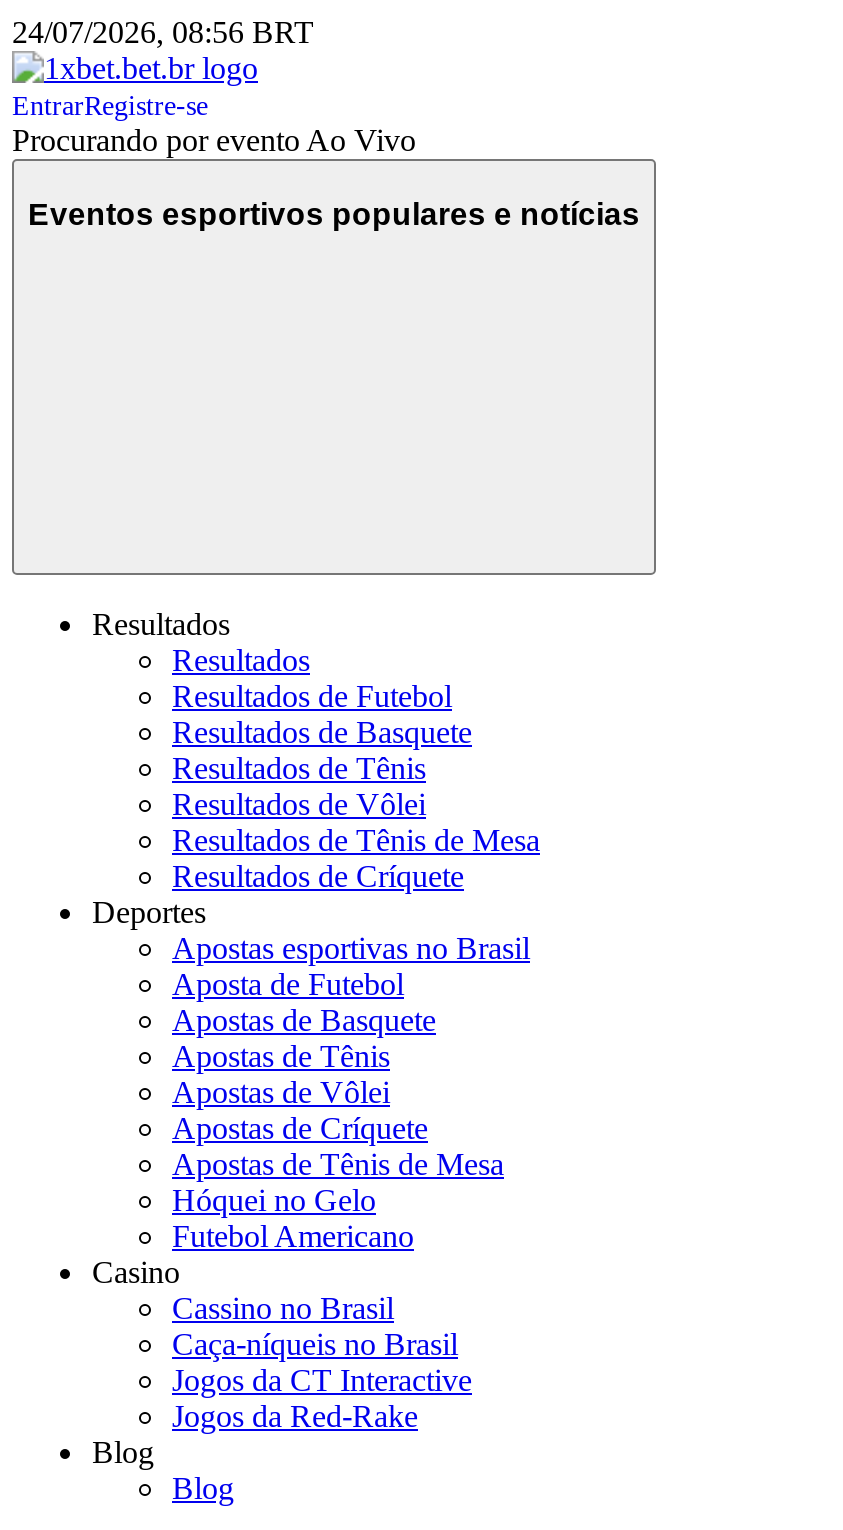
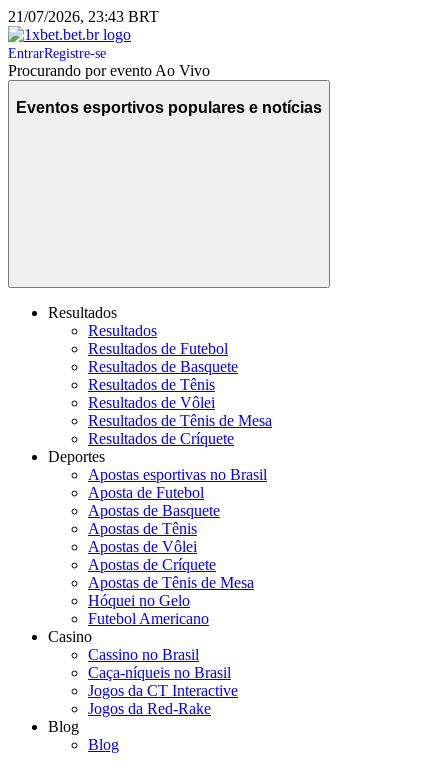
- 24/07/2026, 08:56 BRT
+ 21/07/2026, 23:43 BRT
